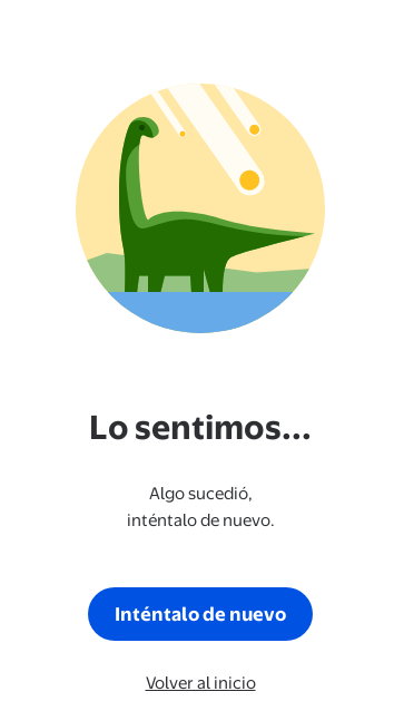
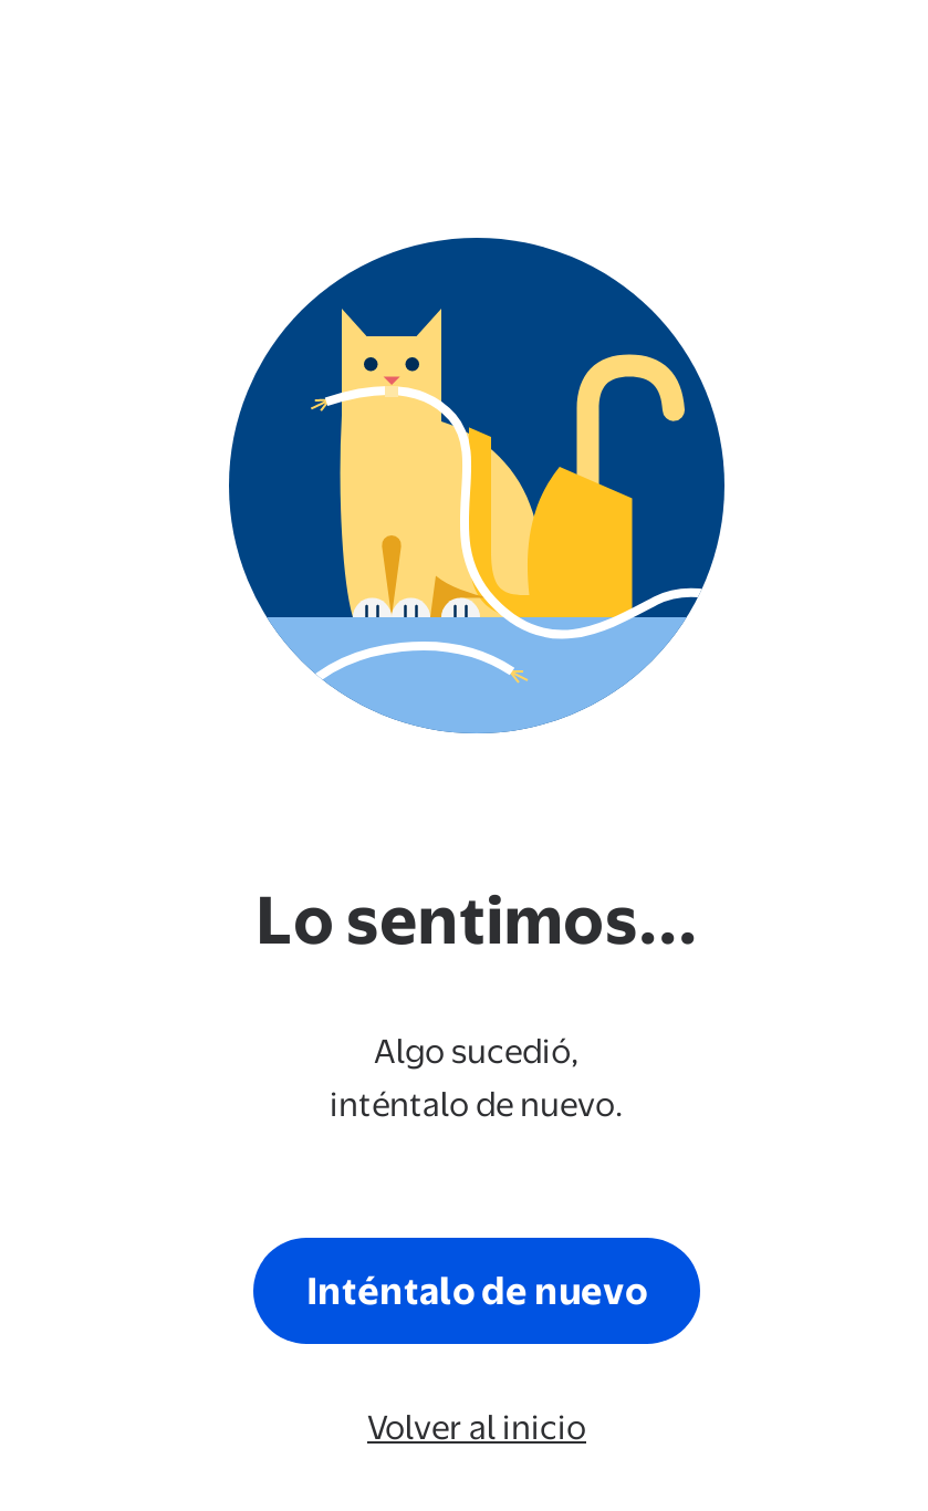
- [image]
+ [image]
